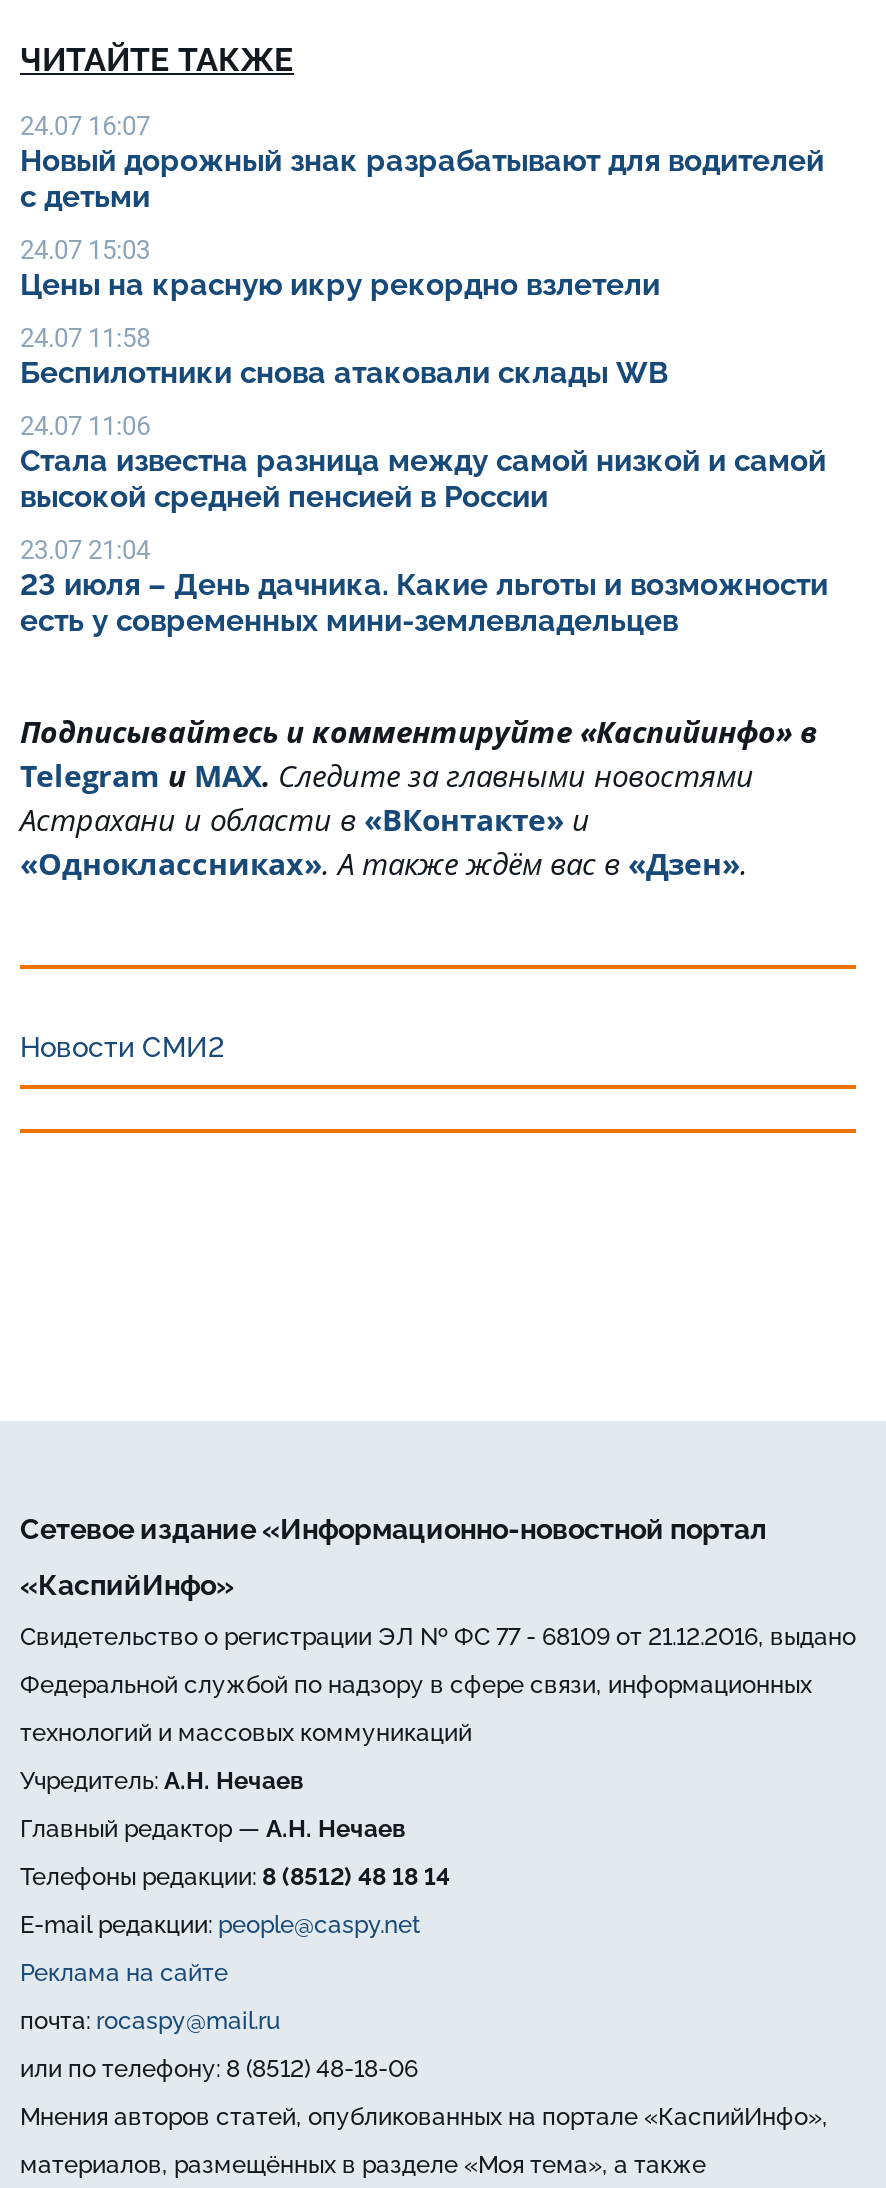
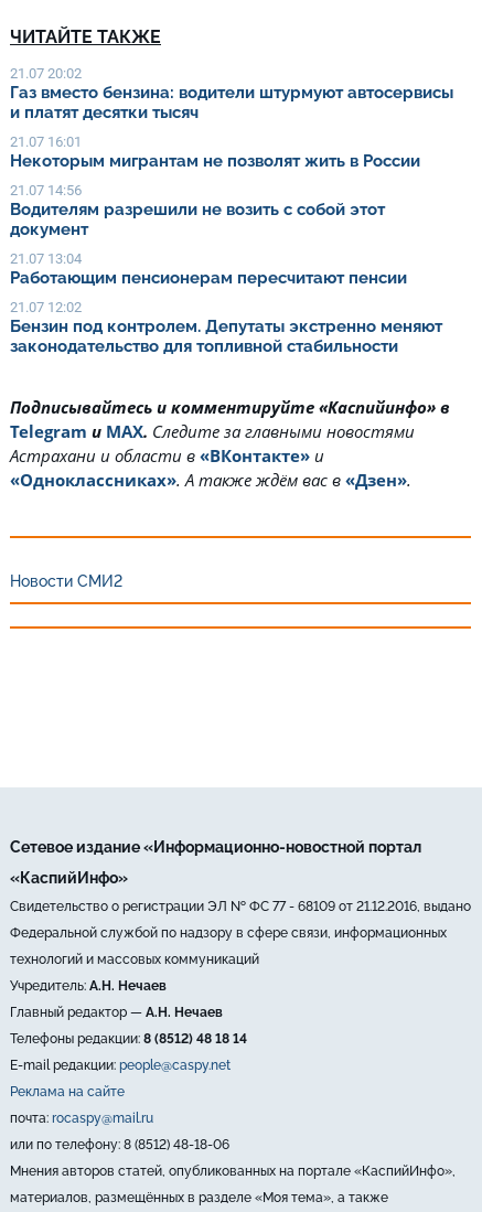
- 24.07 16:07
- Новый дорожный знак разрабатывают для водителей
- с детьми
+ 21.07 20:02
+ Газ вместо бензина: водители штурмуют автосервисы
+ и платят десятки тысяч

- 24.07 15:03
- Цены на красную икру рекордно взлетели
+ 21.07 16:01
+ Некоторым мигрантам не позволят жить в России

- 24.07 11:58
- Беспилотники снова атаковали склады WB
+ 21.07 14:56
+ Водителям разрешили не возить с собой этот
+ документ

- 24.07 11:06
- Стала известна разница между самой низкой и самой
- высокой средней пенсией в России
+ 21.07 13:04
+ Работающим пенсионерам пересчитают пенсии

- 23.07 21:04
- 23 июля – День дачника. Какие льготы и возможности
- есть у современных мини-землевладельцев
+ 21.07 12:02
+ Бензин под контролем. Депутаты экстренно меняют
+ законодательство для топливной стабильности
